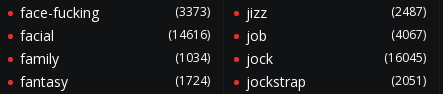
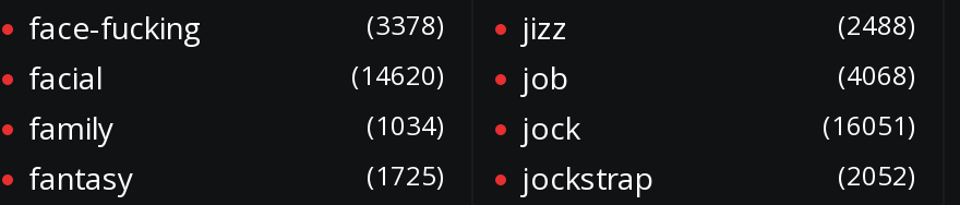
- (3373)
+ (3378)

- (2487)
+ (2488)

- (14616)
+ (14620)

- (4067)
+ (4068)

- (16045)
+ (16051)

- (1724)
+ (1725)

- (2051)
+ (2052)
